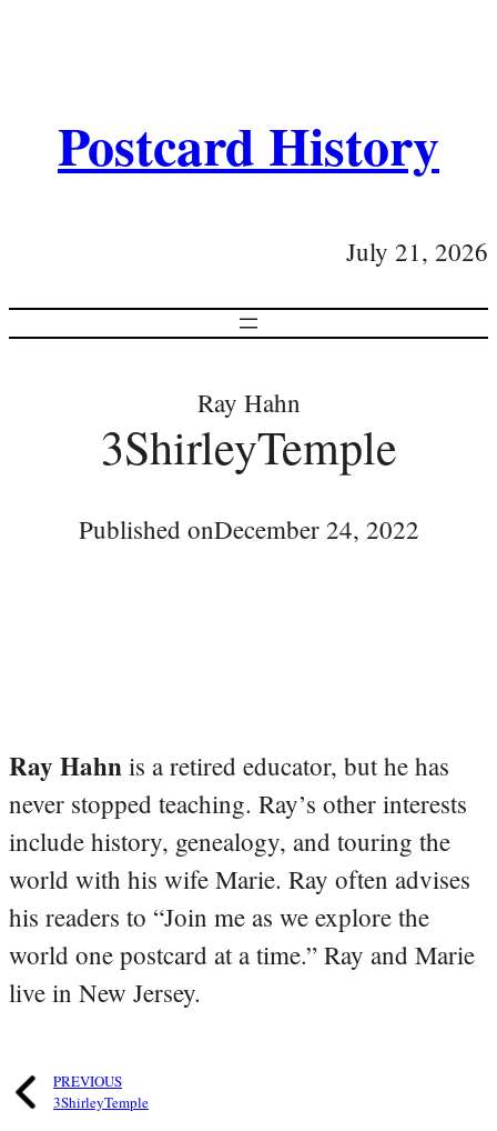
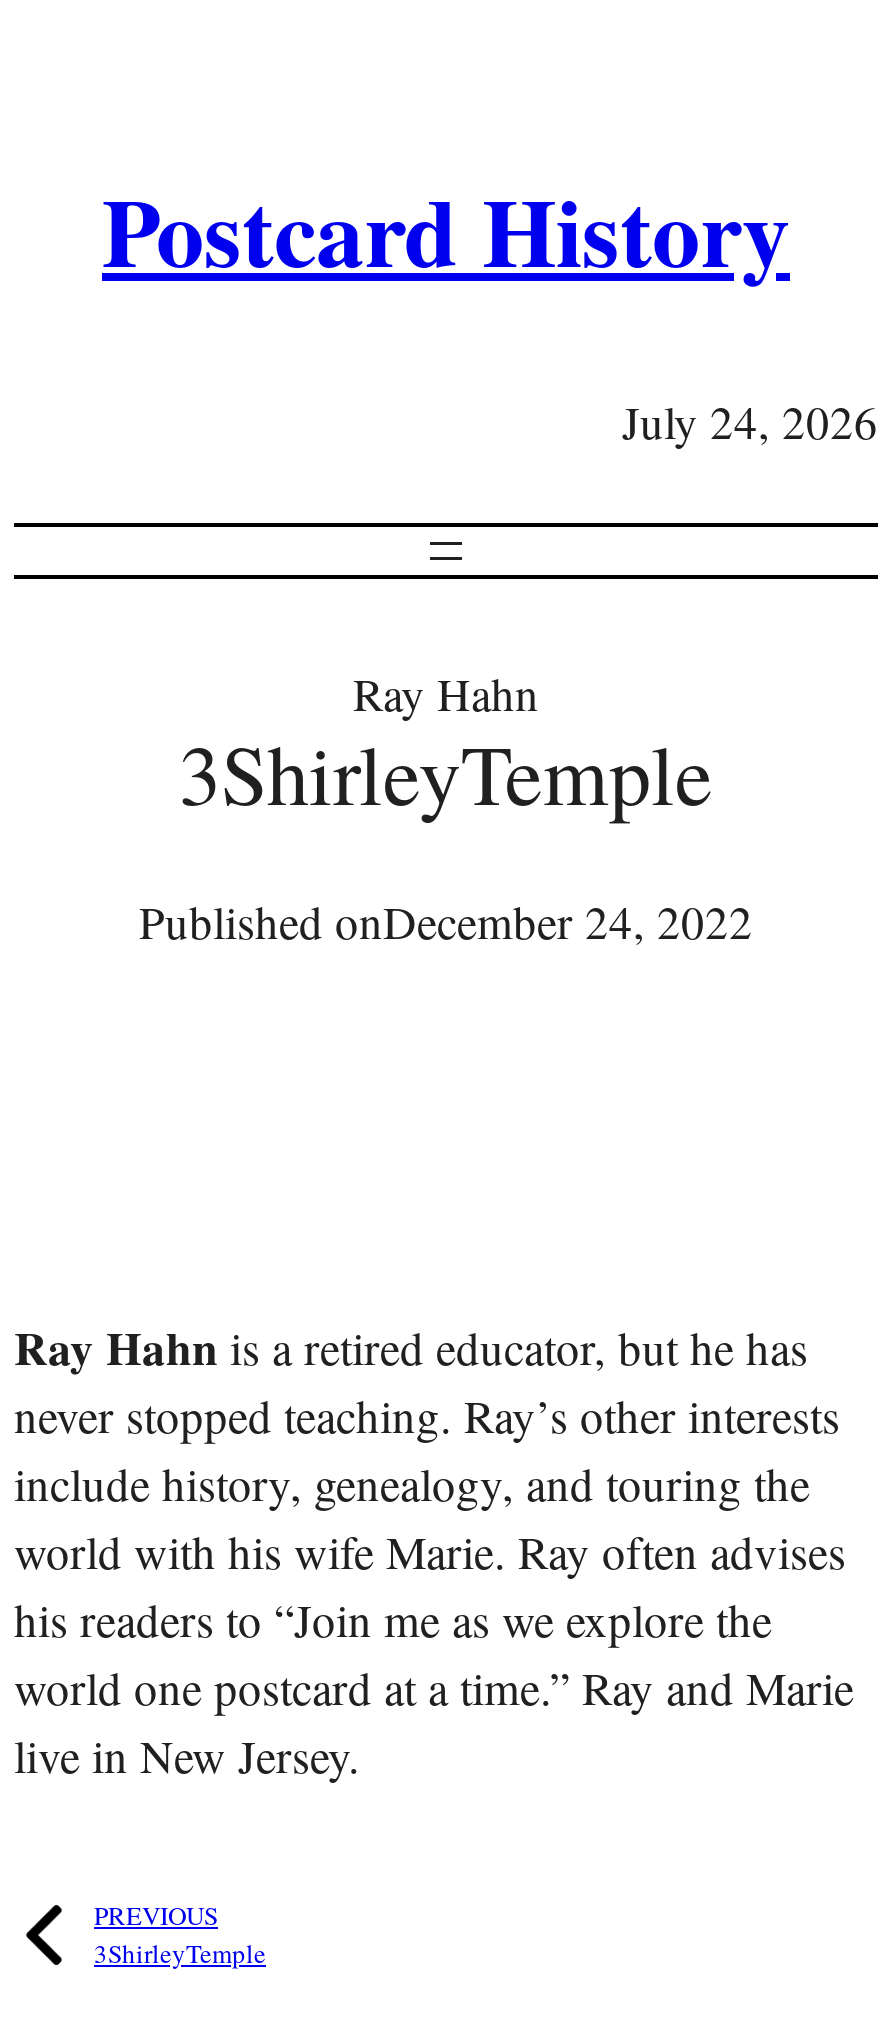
- July 21, 2026
+ July 24, 2026
